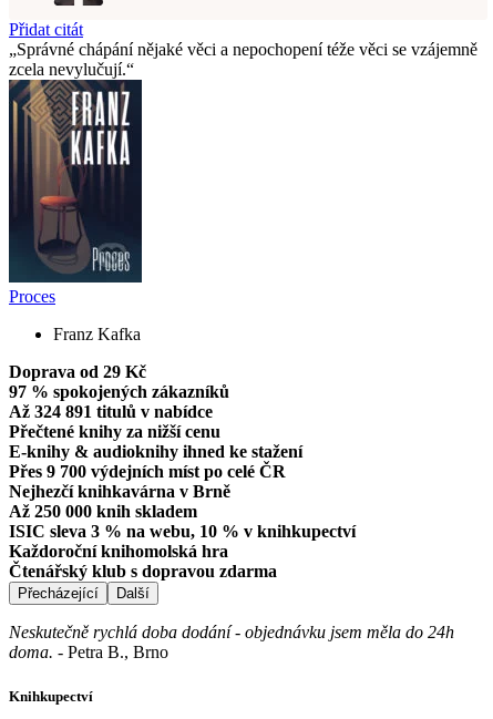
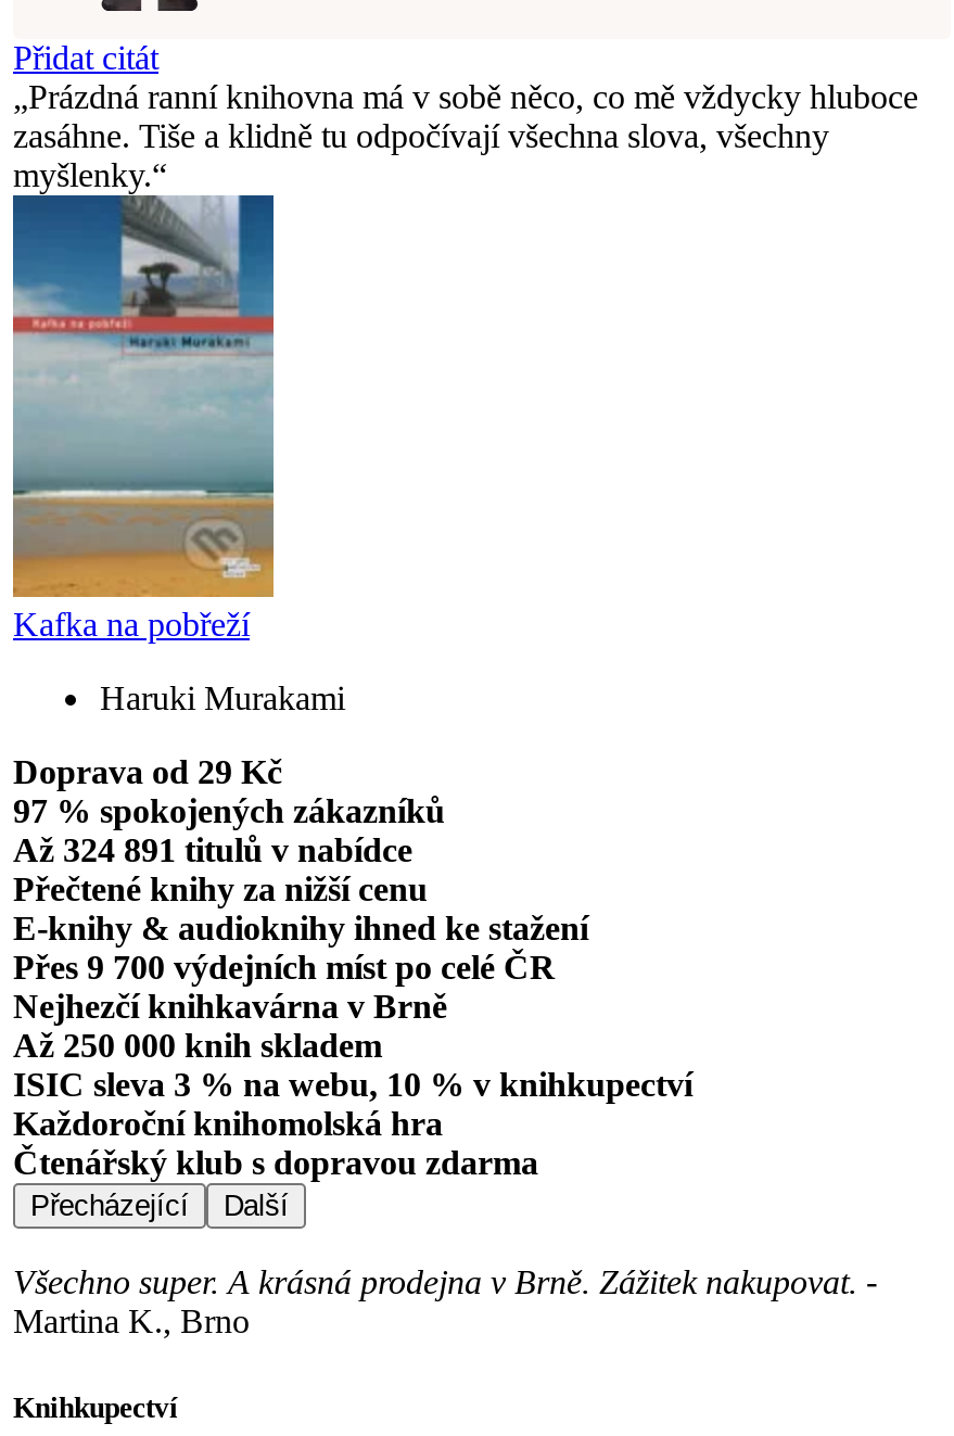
- Správné chápání nějaké věci a nepochopení téže věci se vzájemně
- zcela nevylučují.
+ Prázdná ranní knihovna má v sobě něco, co mě vždycky hluboce
+ zasáhne. Tiše a klidně tu odpočívají všechna slova, všechny
+ myšlenky.

- [image]
- Proces
+ [image]
+ Kafka na pobřeží

- Franz Kafka
+ Haruki Murakami

- Neskutečně rychlá doba dodání - objednávku jsem měla do 24h
- doma. - Petra B., Brno
+ Všechno super. A krásná prodejna v Brně. Zážitek nakupovat. -
+ Martina K., Brno
